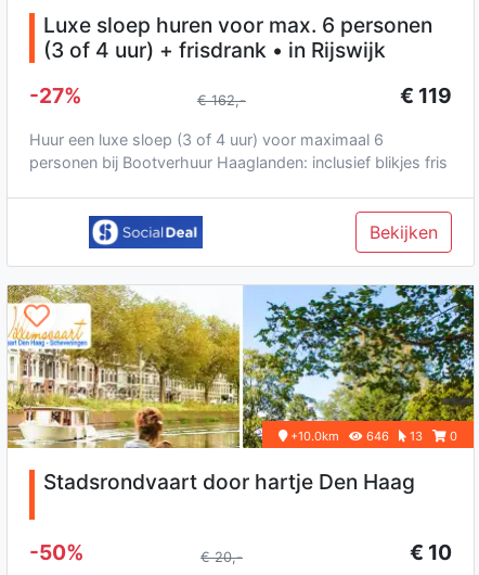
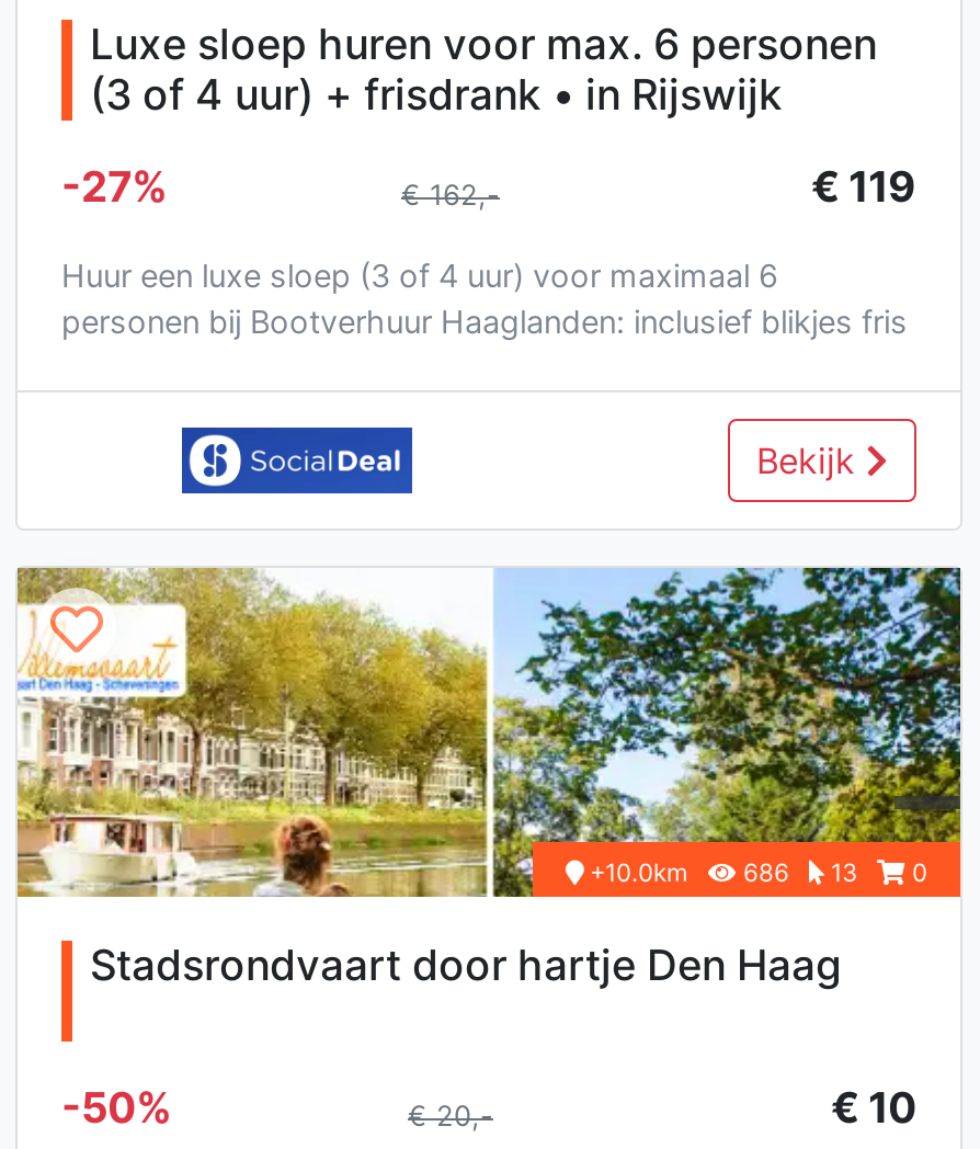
- Bekijken
+ Bekijk

- 646 13
+ 686 13
